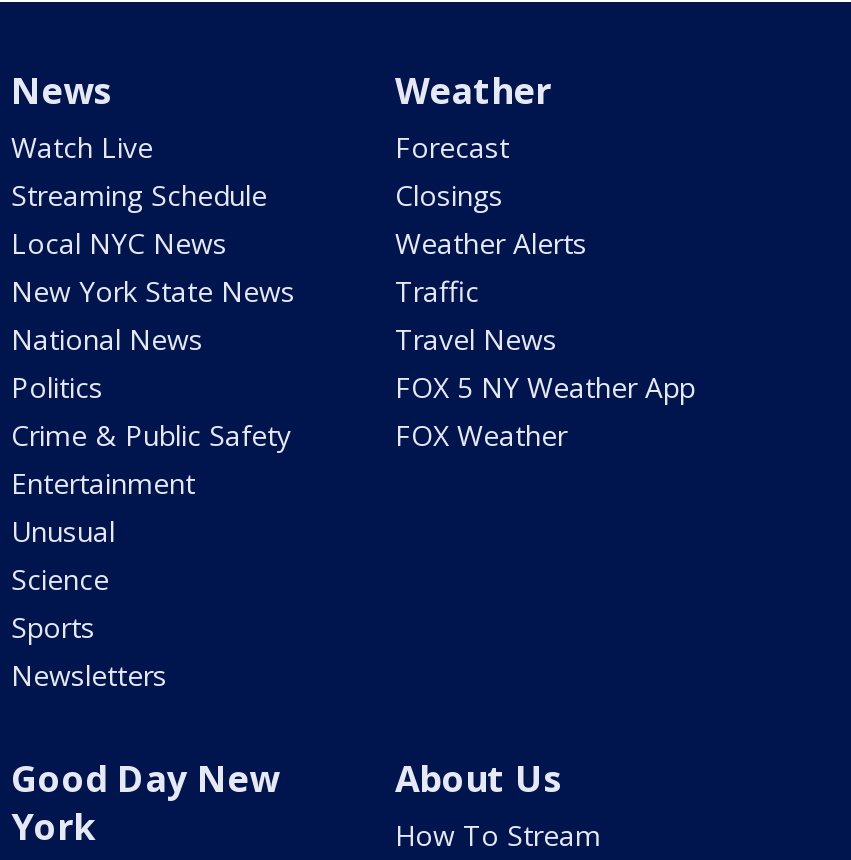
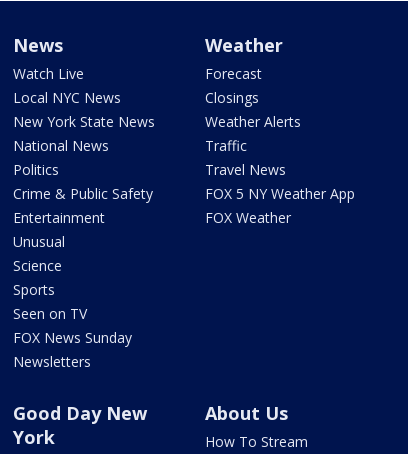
- Streaming Schedule

moved up: Local NYC News | New York State News | National News | ... | Science | Sports

+ Seen on TV
+ FOX News Sunday
